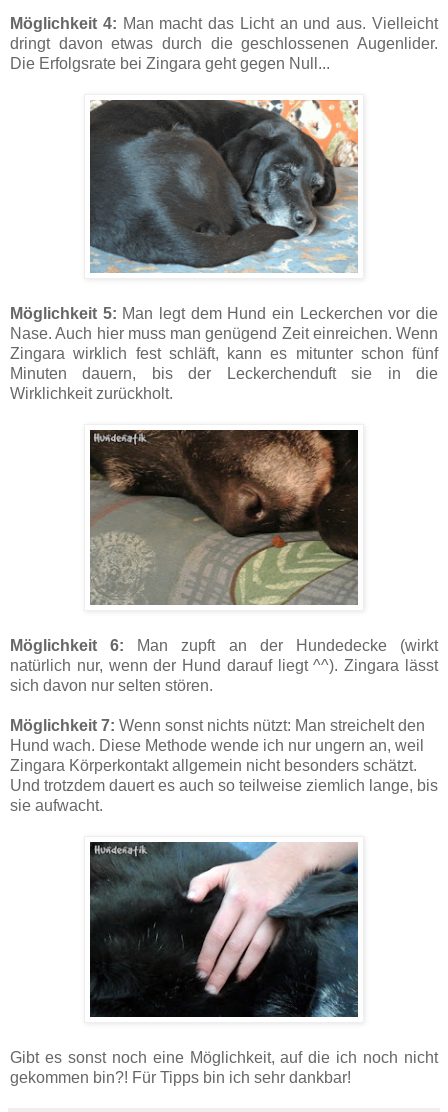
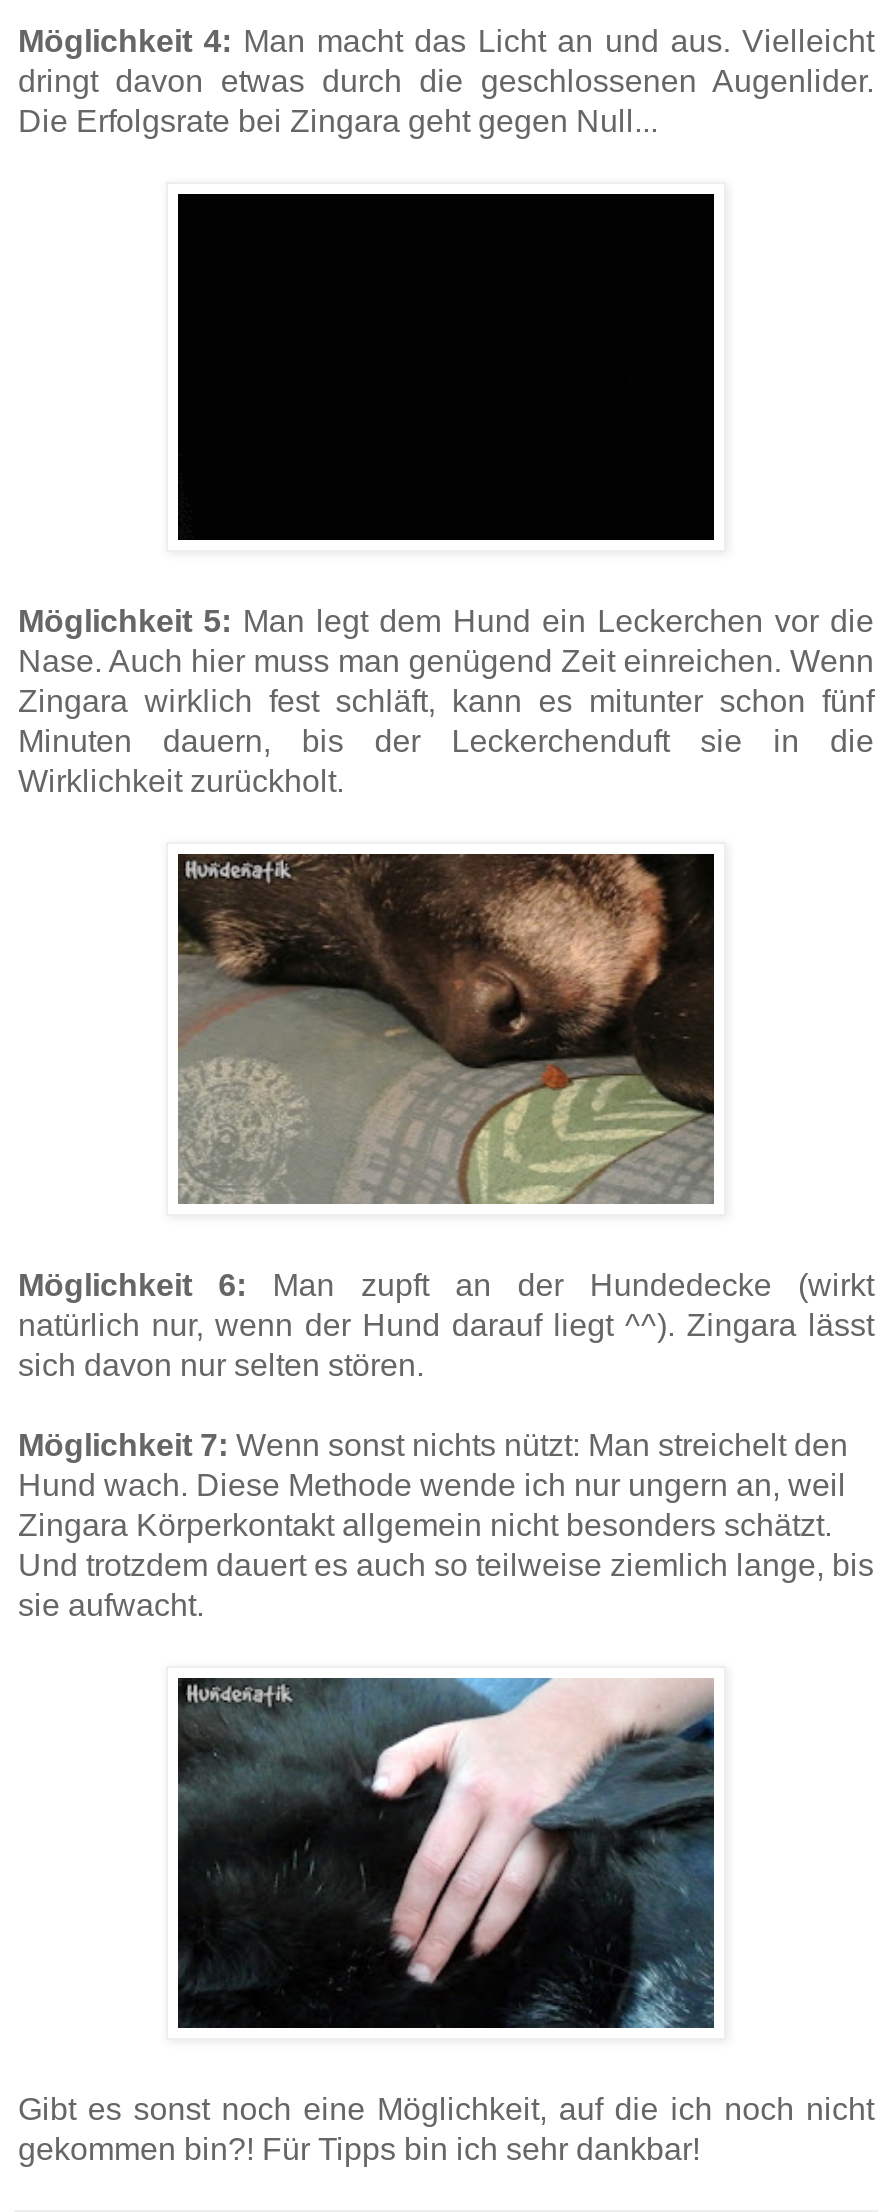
- [image]
